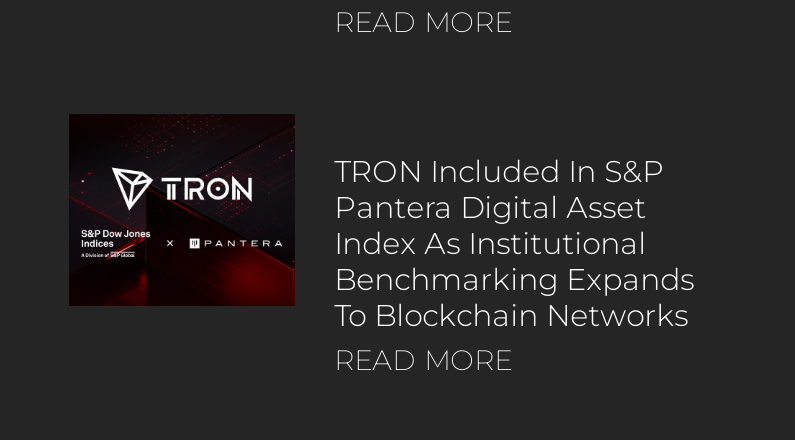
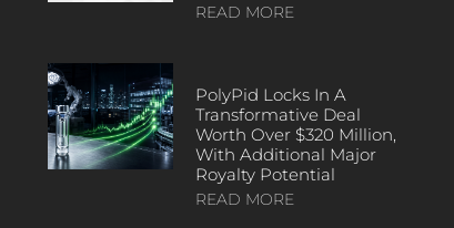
- [image]
- TRON Included In S&P
- Pantera Digital Asset
- Index As Institutional
- Benchmarking Expands
- To Blockchain Networks
+ [image]
+ PolyPid Locks In A
+ Transformative Deal
+ Worth Over $320 Million,
+ With Additional Major
+ Royalty Potential
